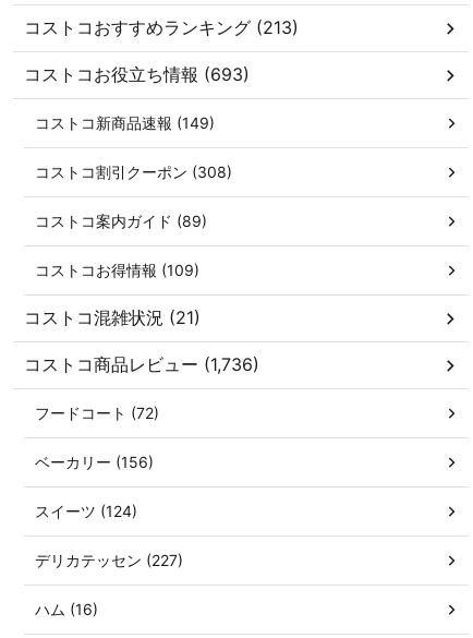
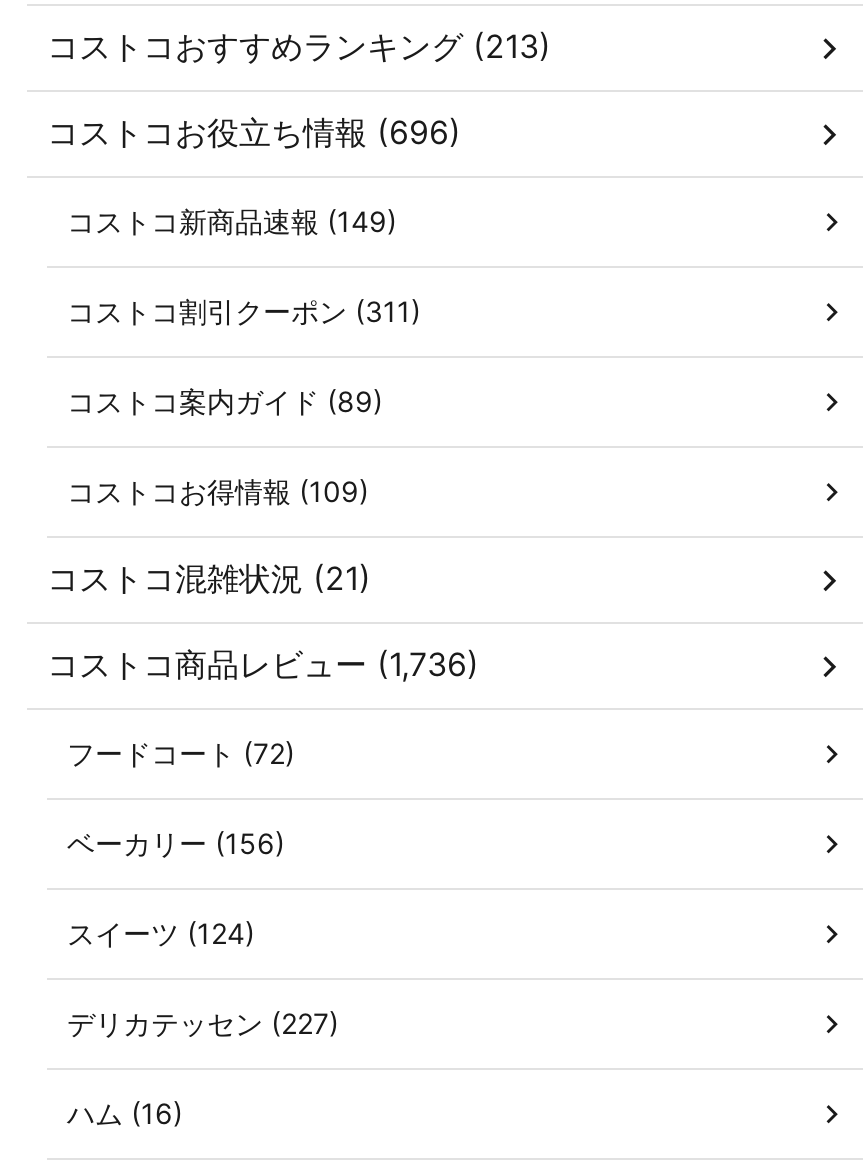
- コストコお役立ち情報 (693)
+ コストコお役立ち情報 (696)

- コストコ割引クーポン (308)
+ コストコ割引クーポン (311)
